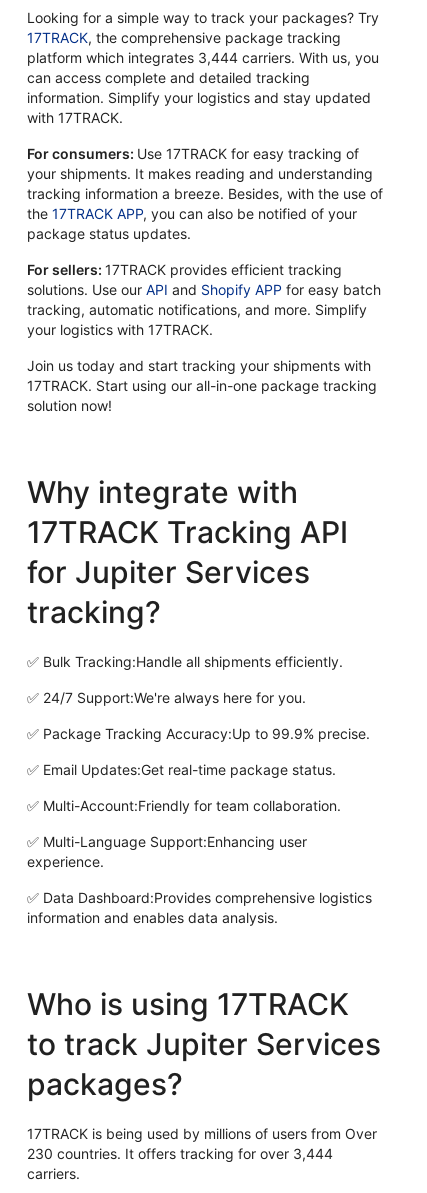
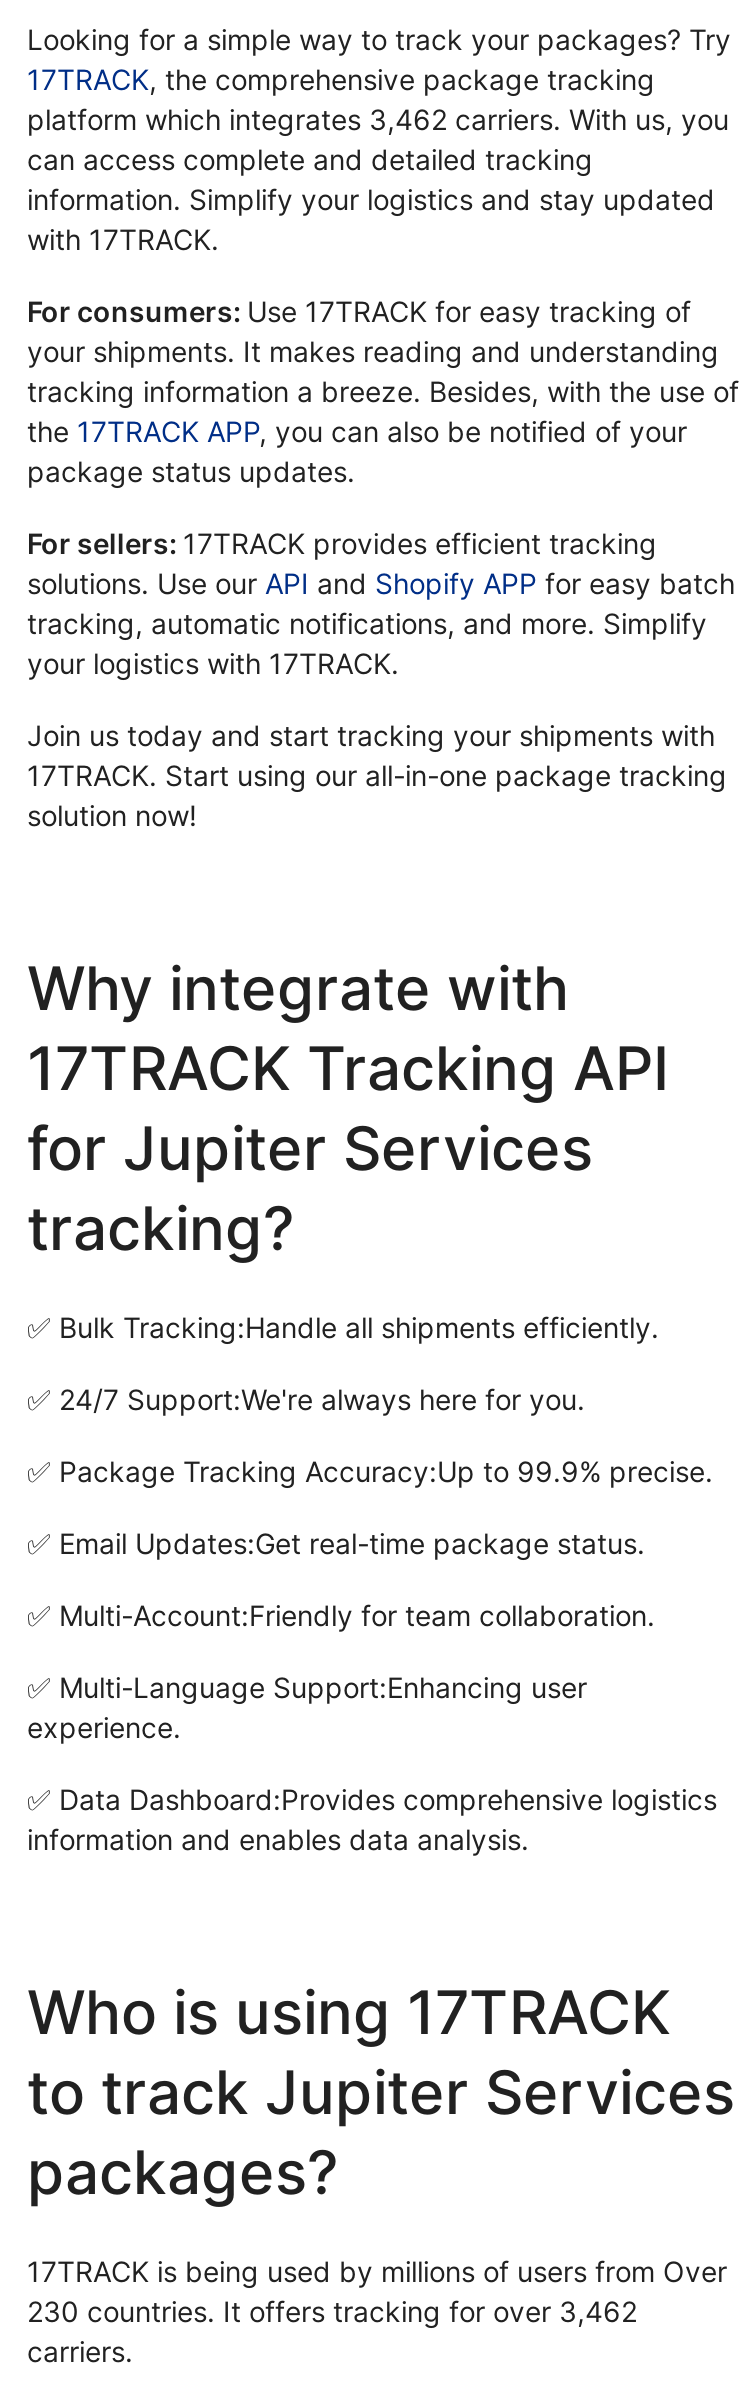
- platform which integrates 3,444 carriers. With us, you
+ platform which integrates 3,462 carriers. With us, you

- 230 countries. It offers tracking for over 3,444
+ 230 countries. It offers tracking for over 3,462
